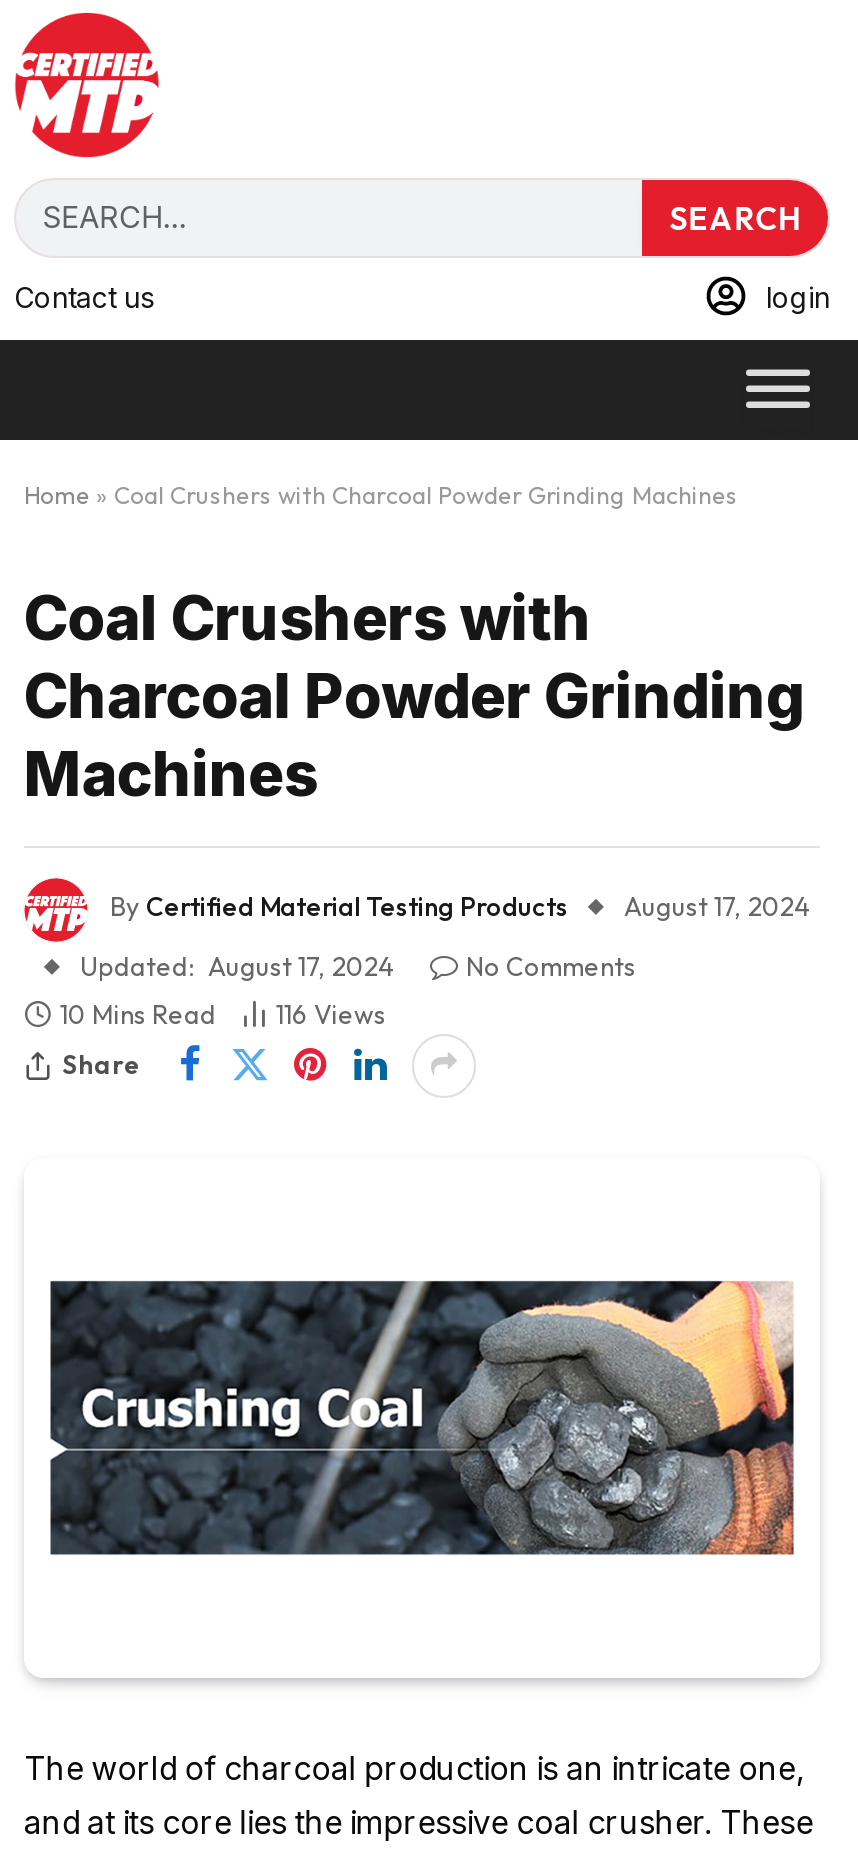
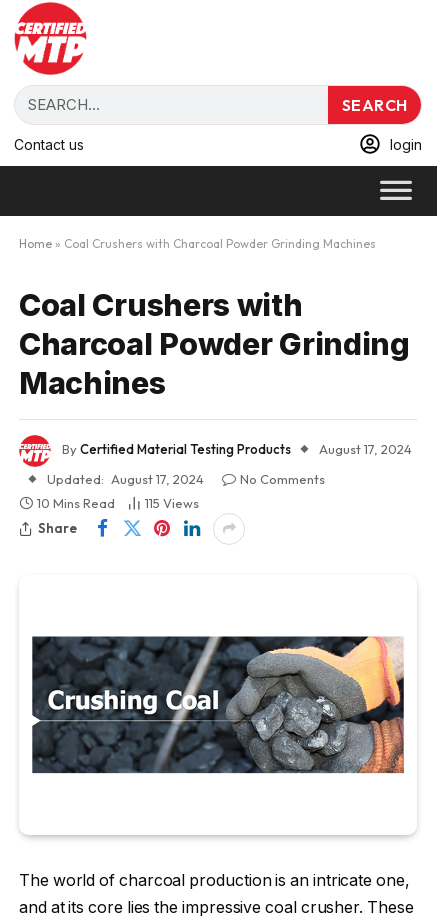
- 10 Mins Read 116 Views
+ 10 Mins Read 115 Views
